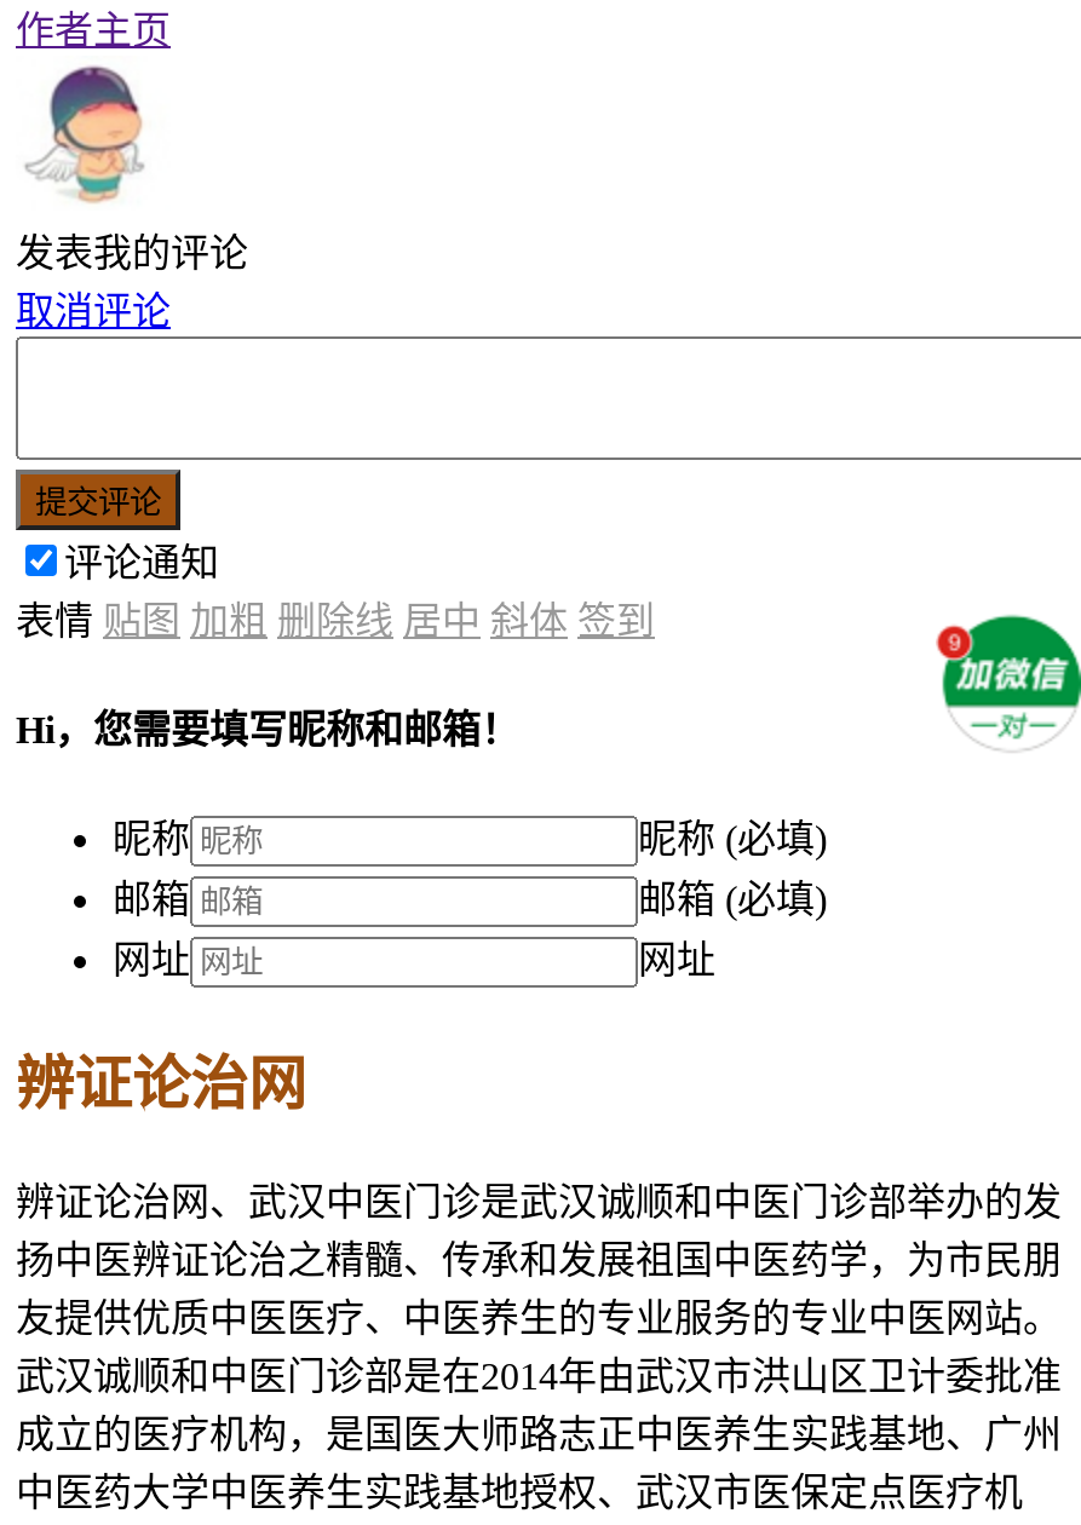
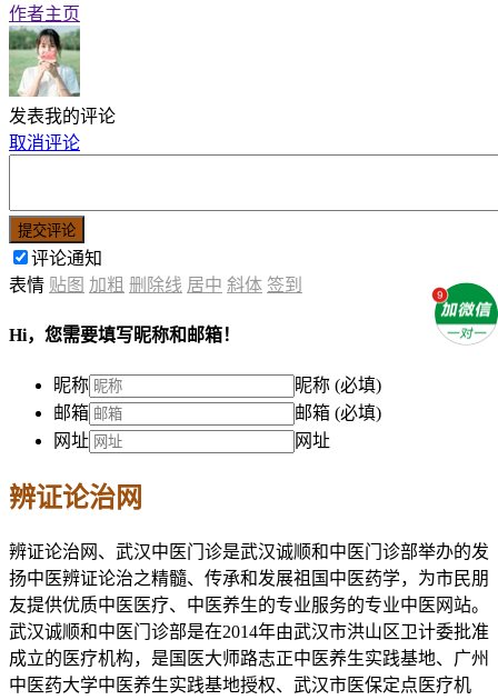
- [image]
+ [image]
